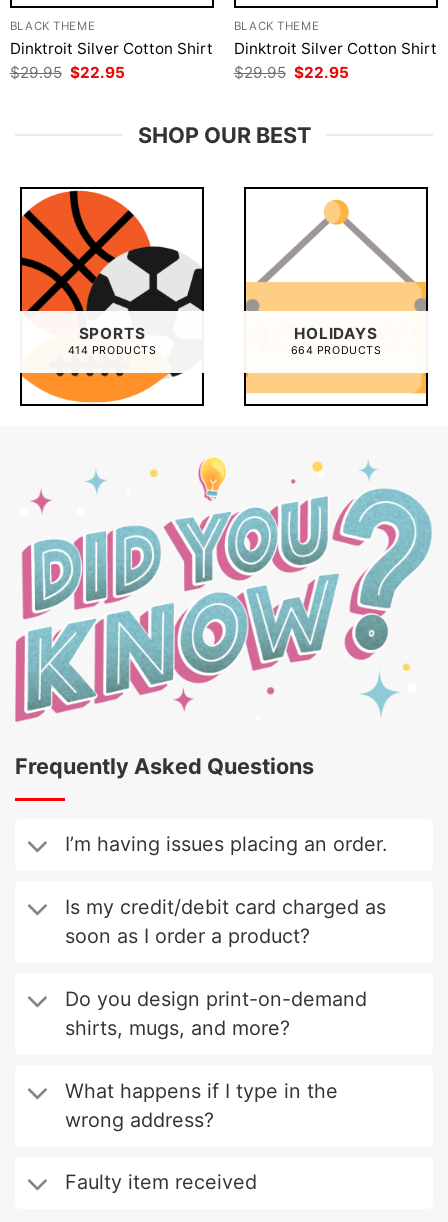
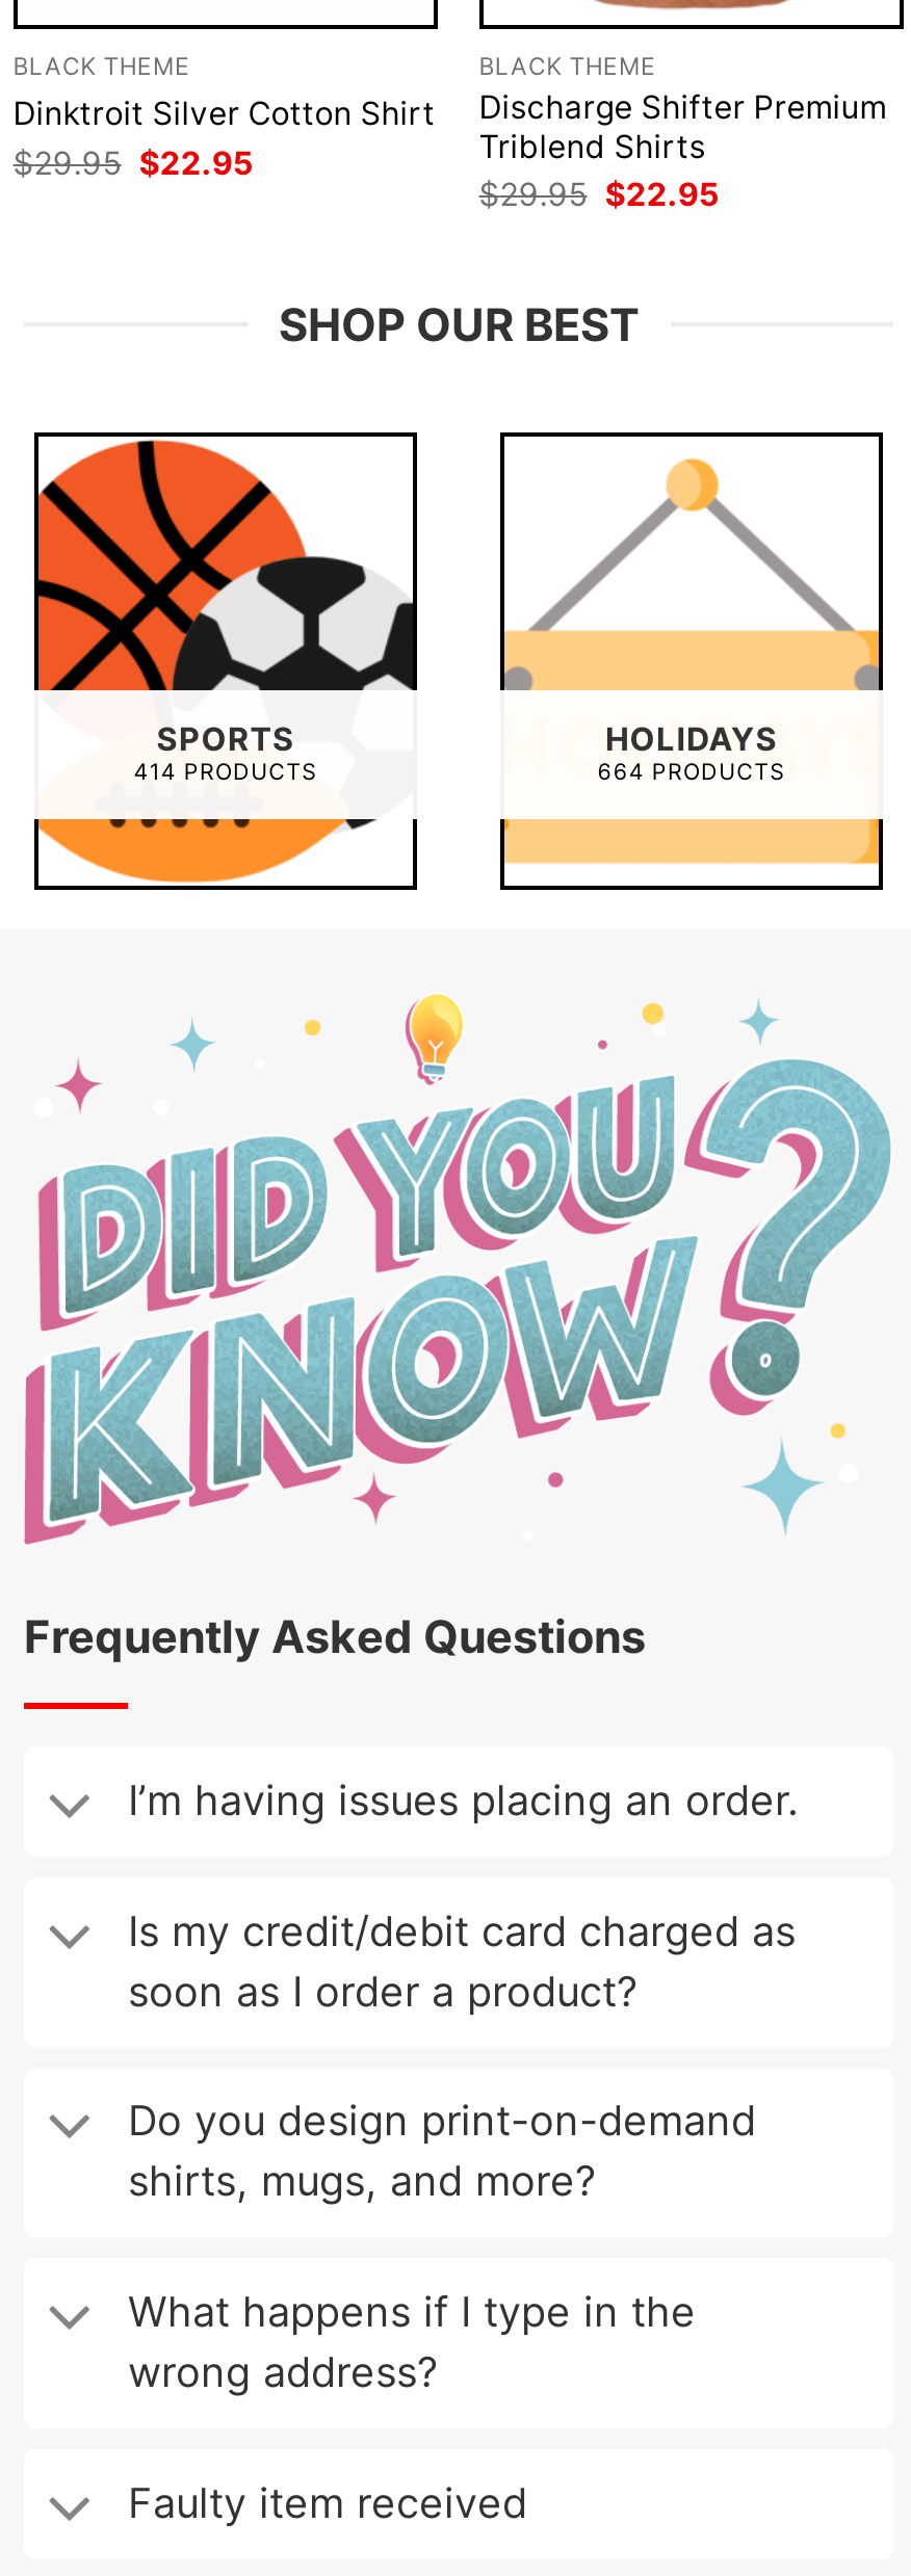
- Dinktroit Silver Cotton Shirt
+ Discharge Shifter Premium
+ Triblend Shirts
